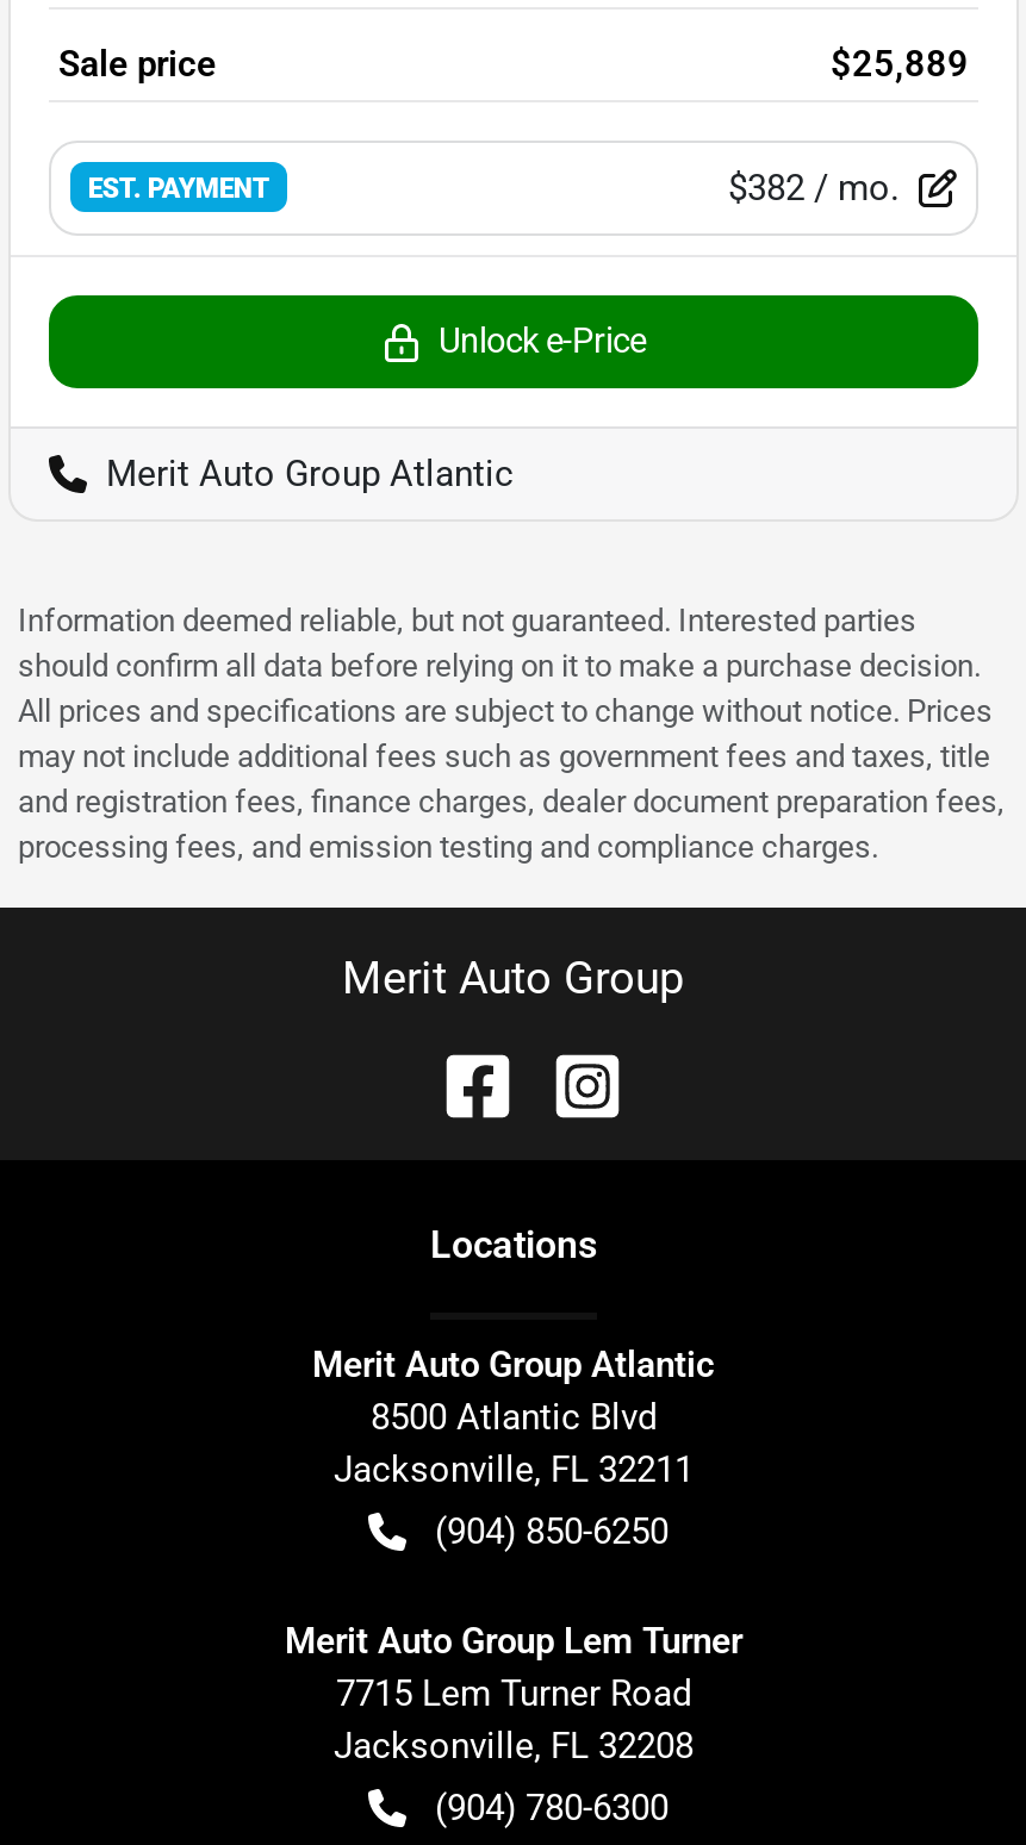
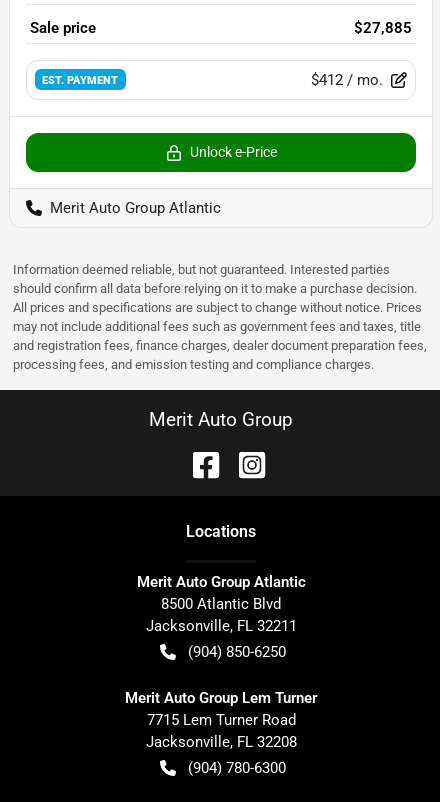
- $25,889
+ $27,885

- $382 / mo.
+ $412 / mo.
